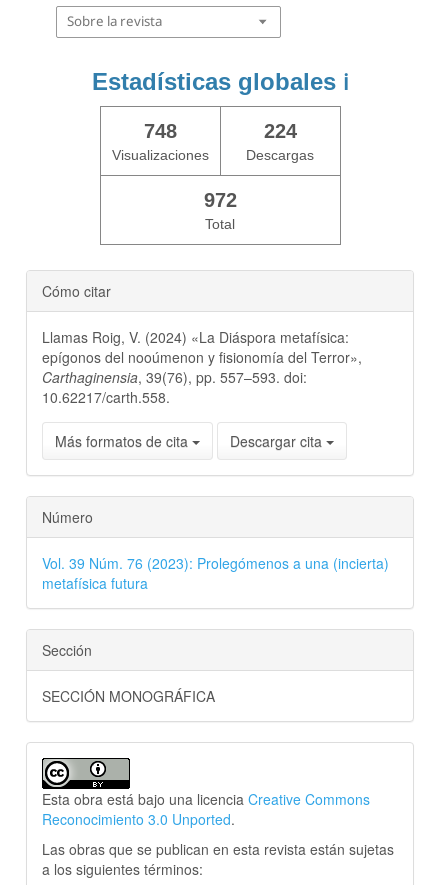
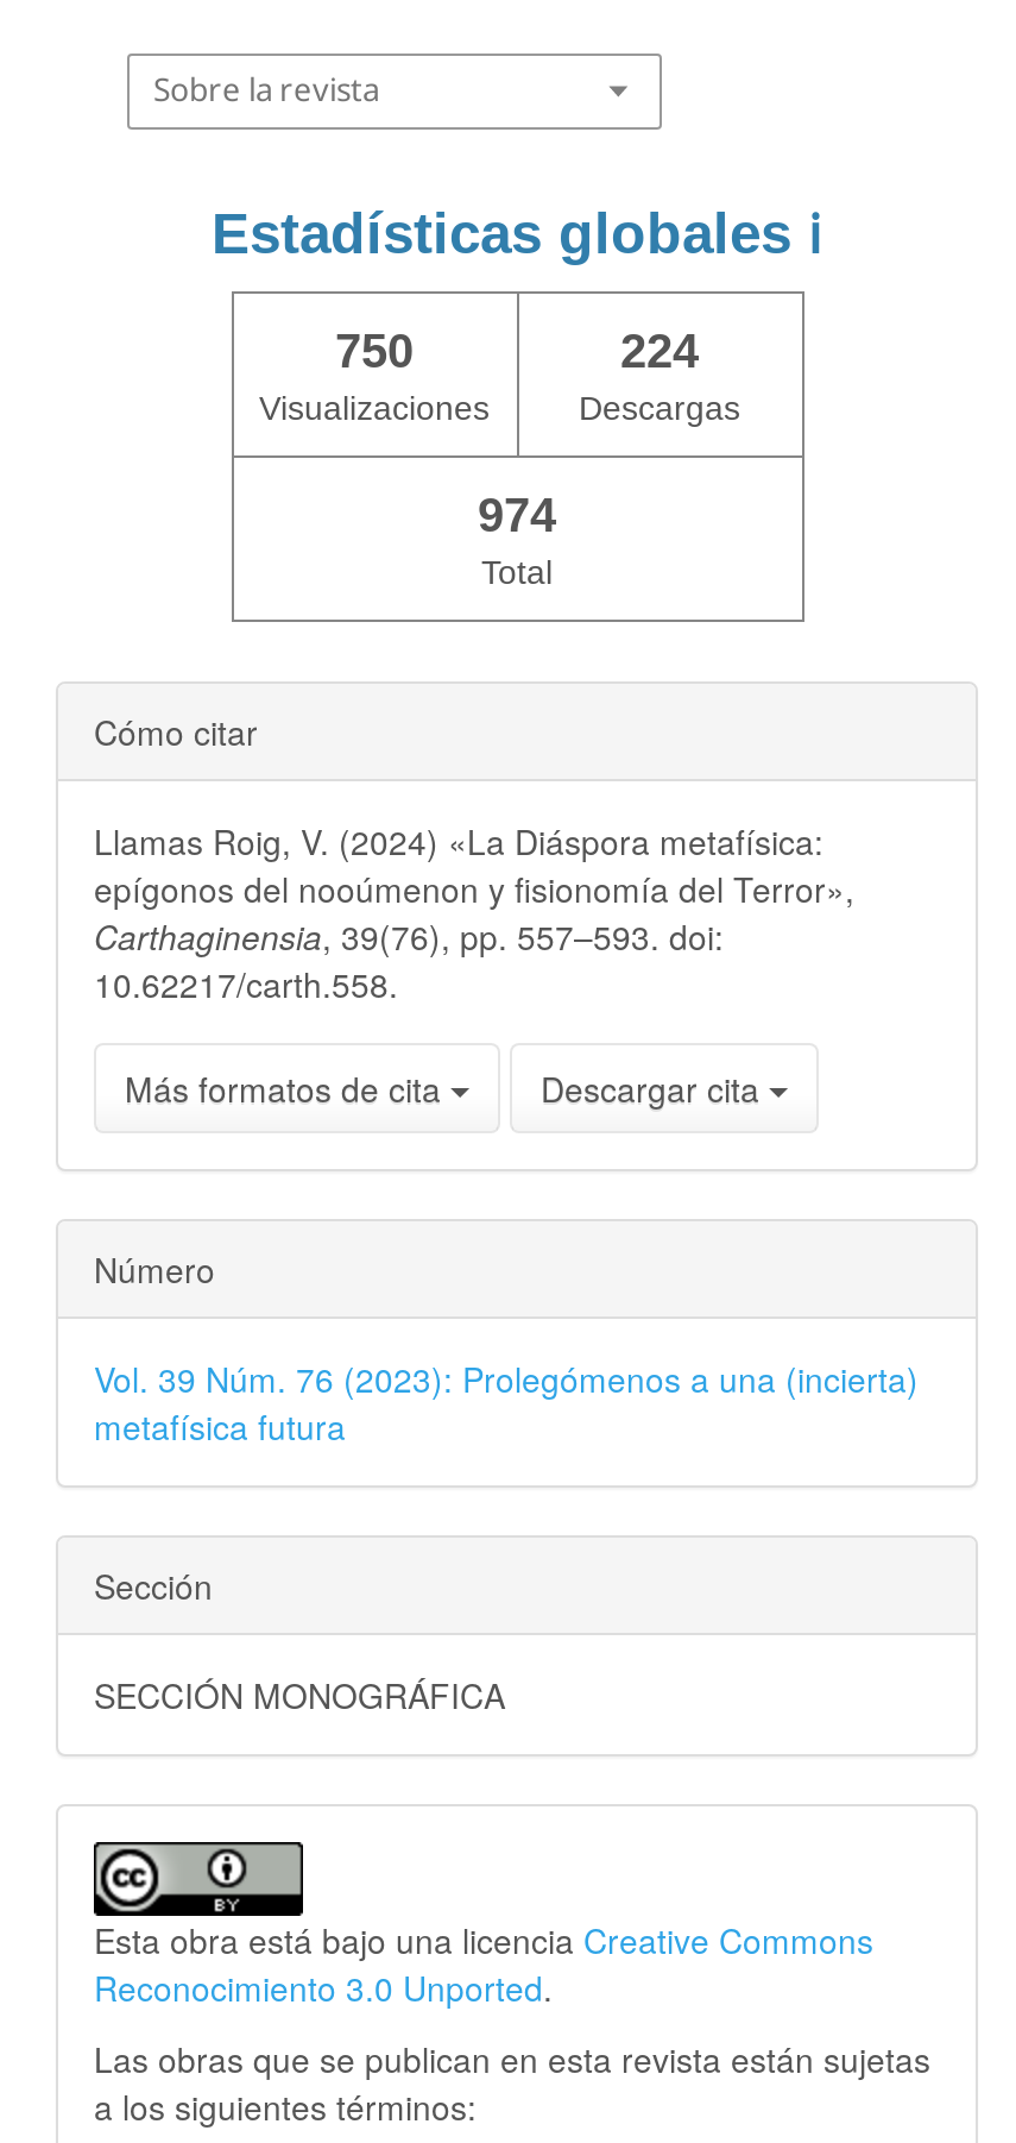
- 748
+ 750

- 972
+ 974
